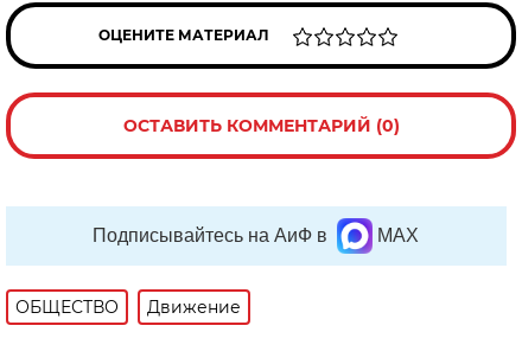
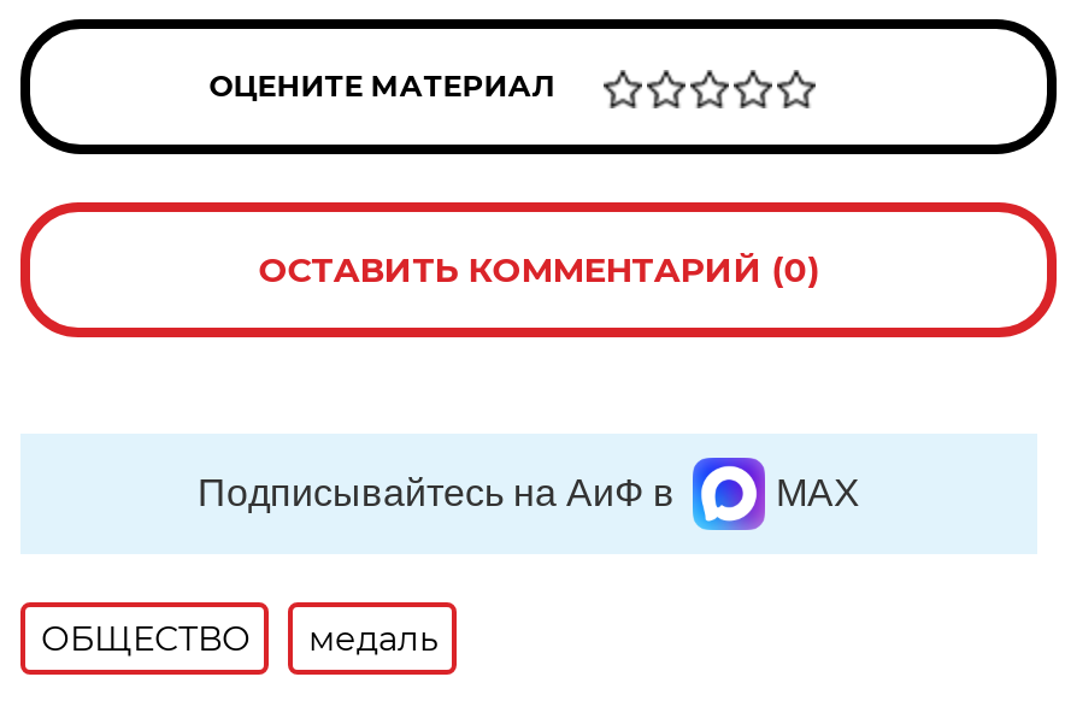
- Движение
+ медаль
